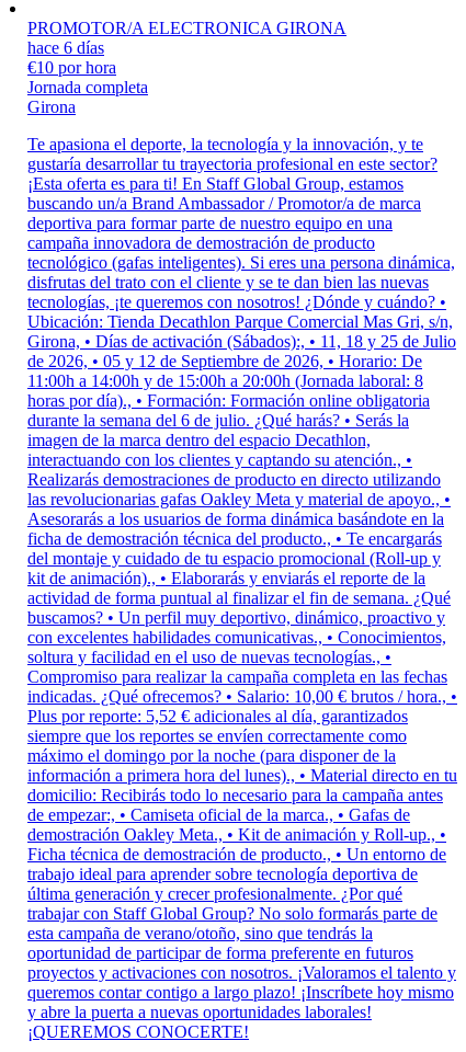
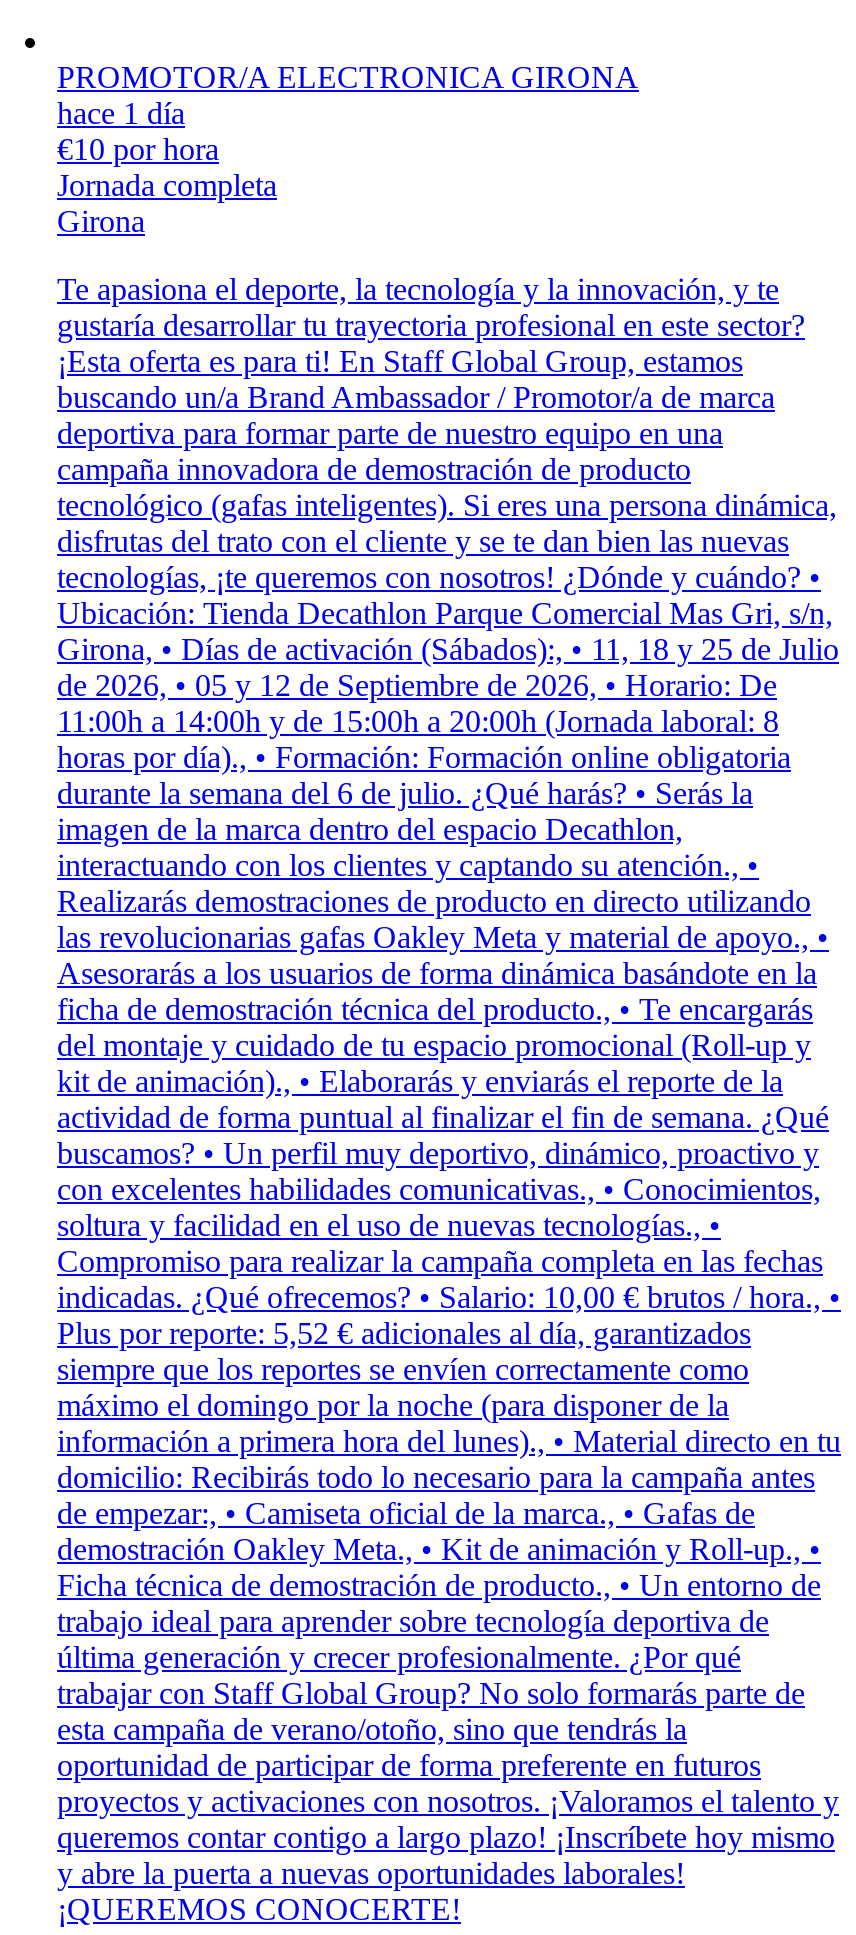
- hace 6 días
+ hace 1 día
